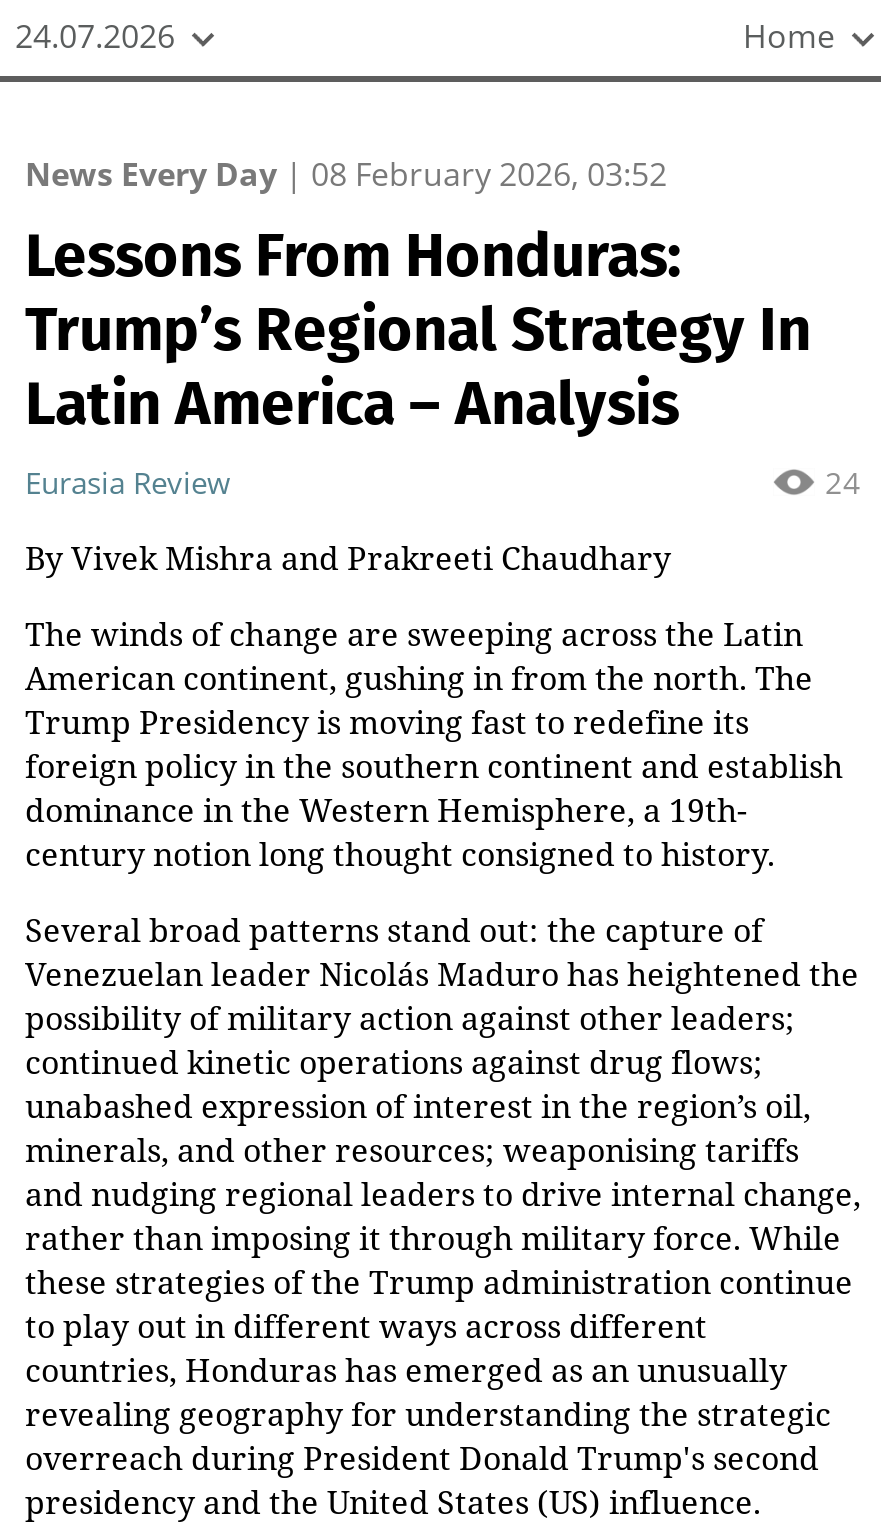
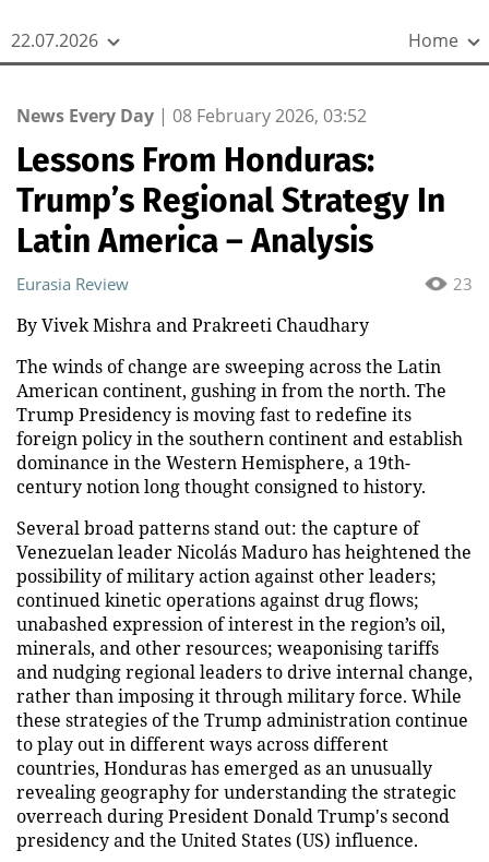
- 24.07.2026
+ 22.07.2026

- 24
+ 23
